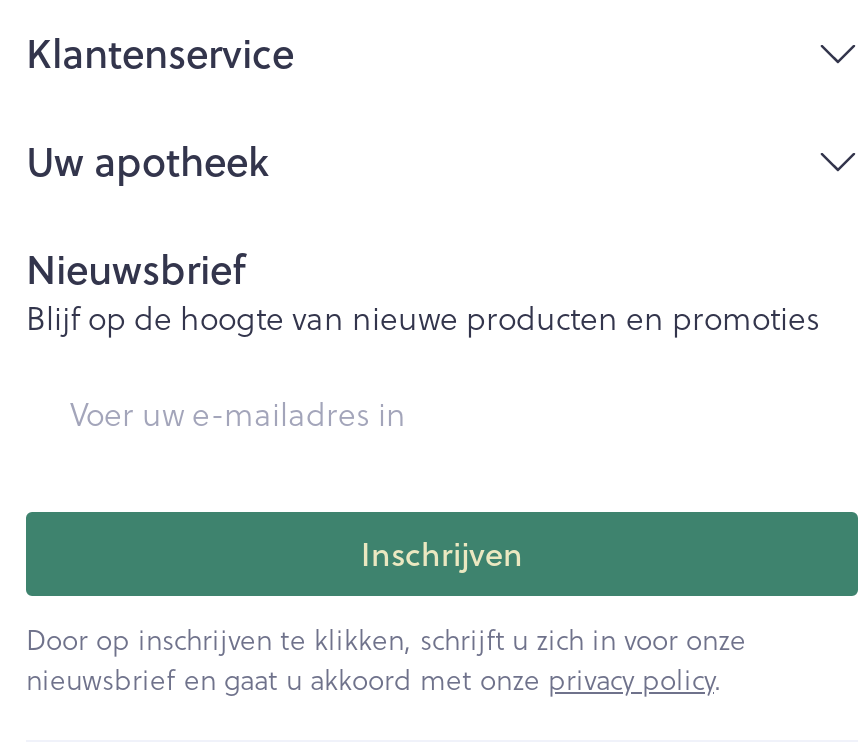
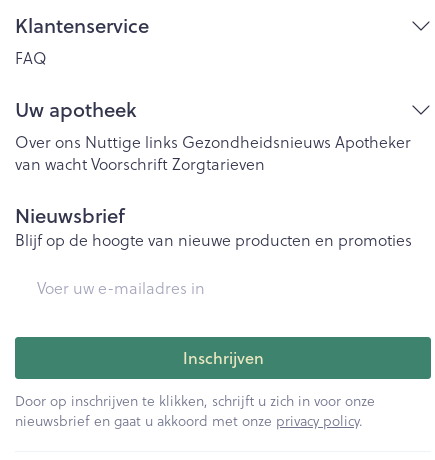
+ FAQ

+ Over ons Nuttige links Gezondheidsnieuws Apotheker
+ van wacht Voorschrift Zorgtarieven
